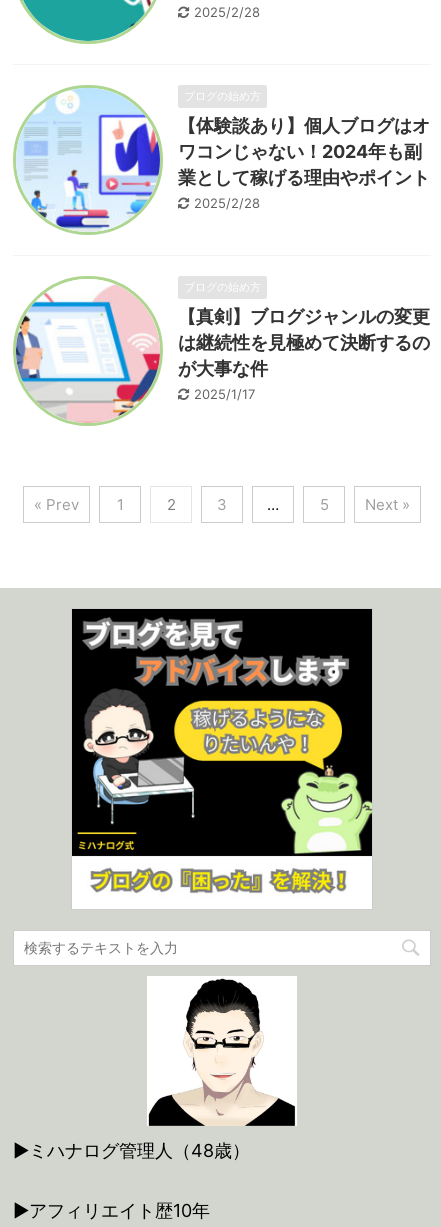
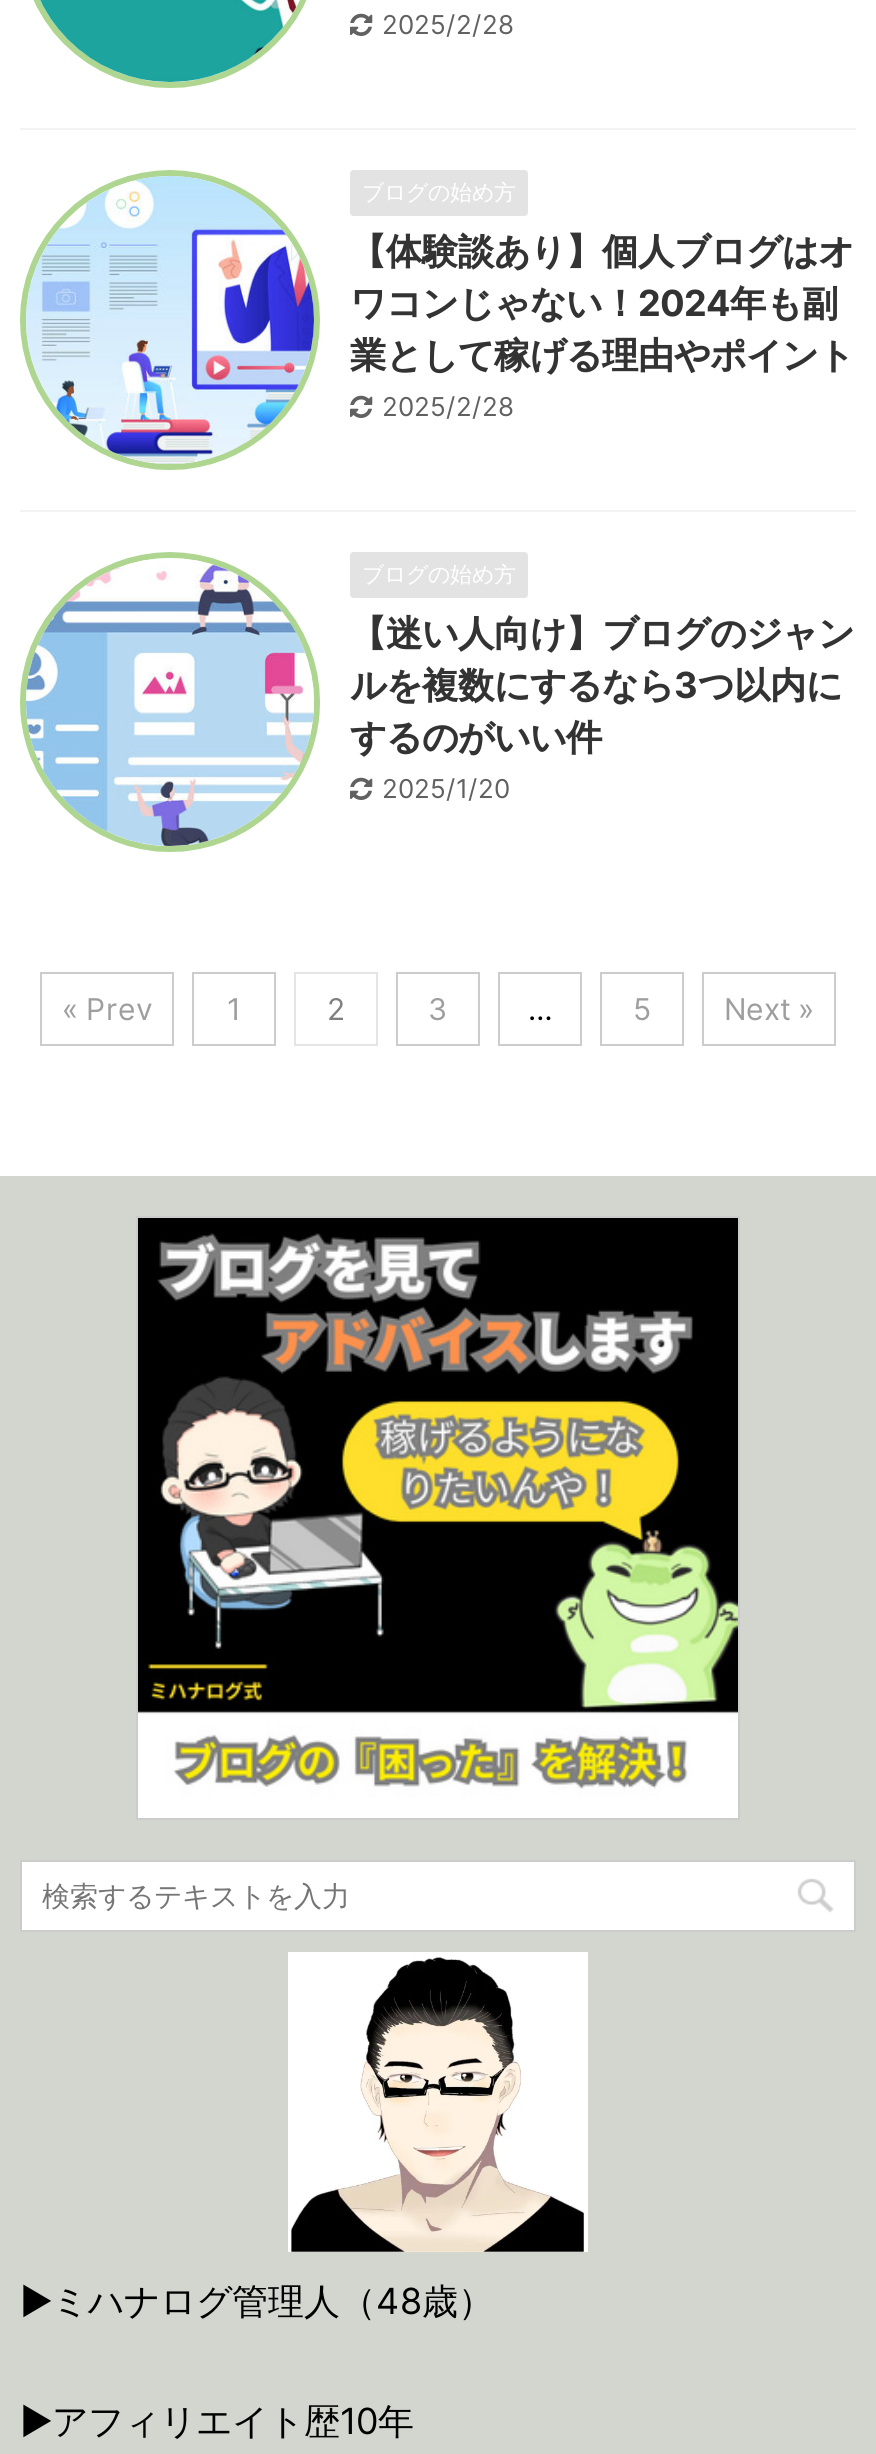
- [image]
- 【真剣】ブログジャンルの変更
- は継続性を見極めて決断するの
- が大事な件
- 2025/1/17
+ [image]
+ 【迷い人向け】ブログのジャン
+ ルを複数にするなら3つ以内に
+ するのがいい件
+ 2025/1/20
